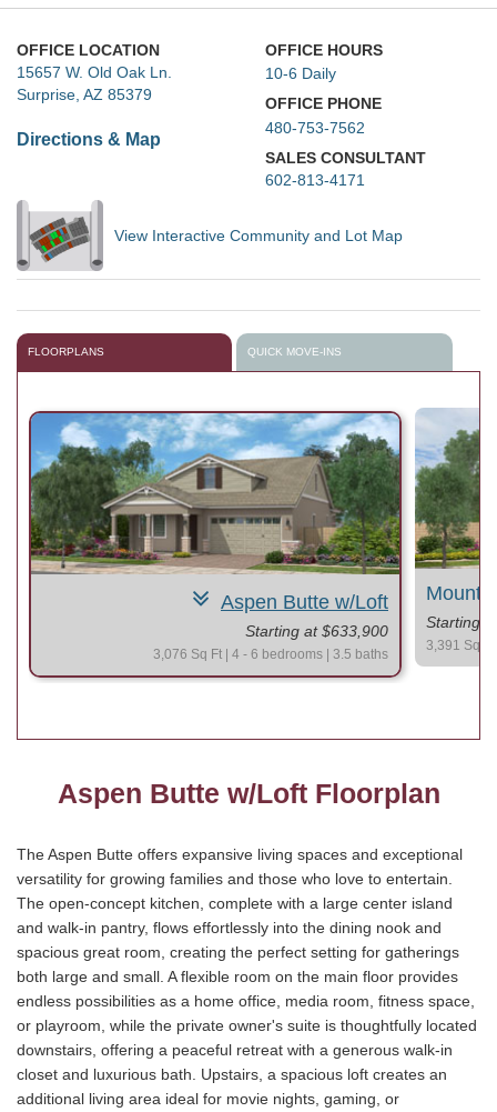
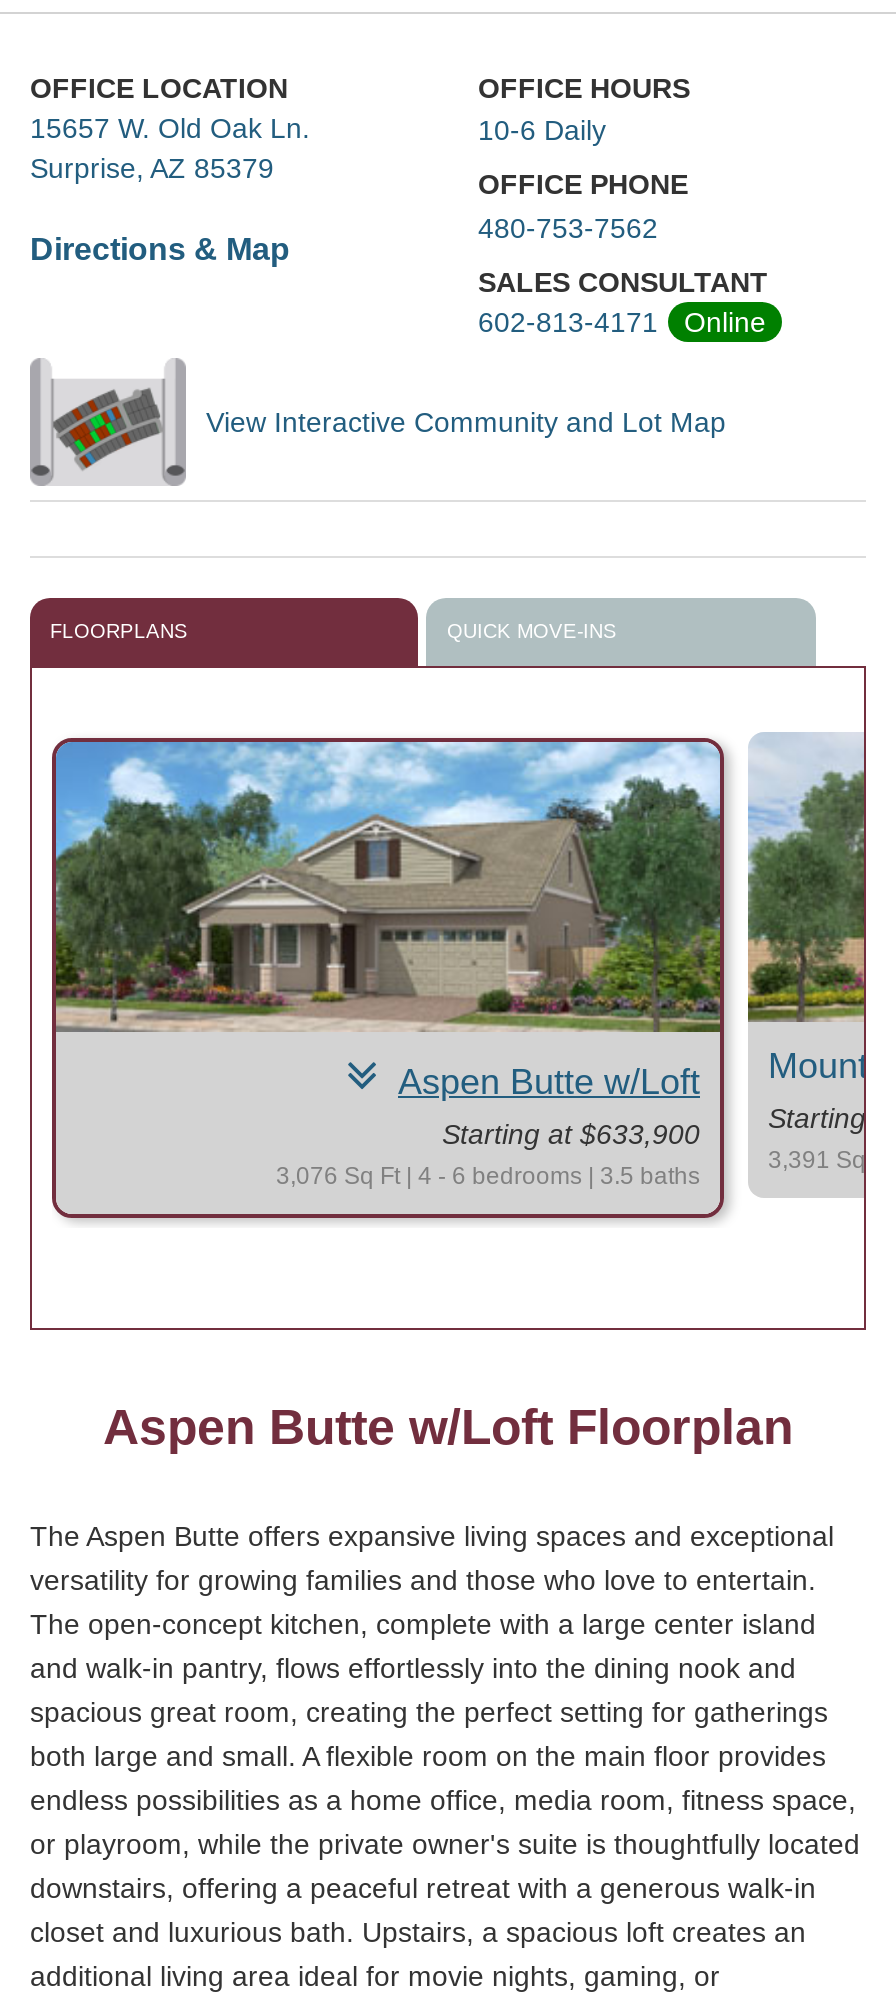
+ Online
